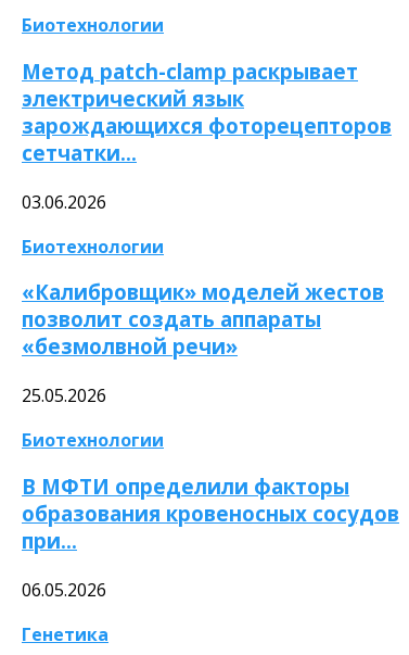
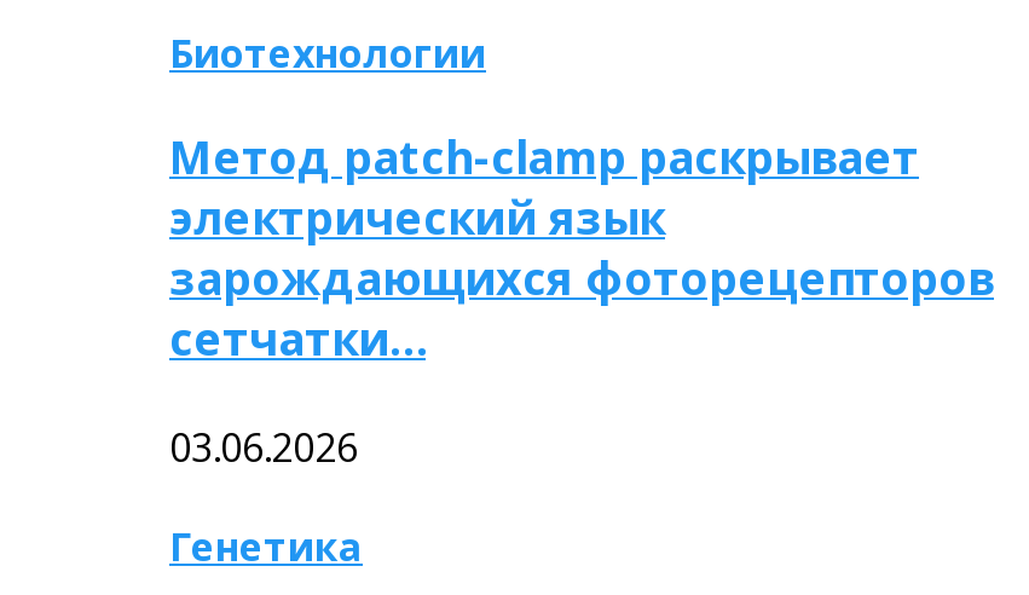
- Биотехнологии
- «Калибровщик» моделей жестов
- позволит создать аппараты
- «безмолвной речи»
- 25.05.2026
- Биотехнологии
- В МФТИ определили факторы
- образования кровеносных сосудов
- при…
- 06.05.2026
